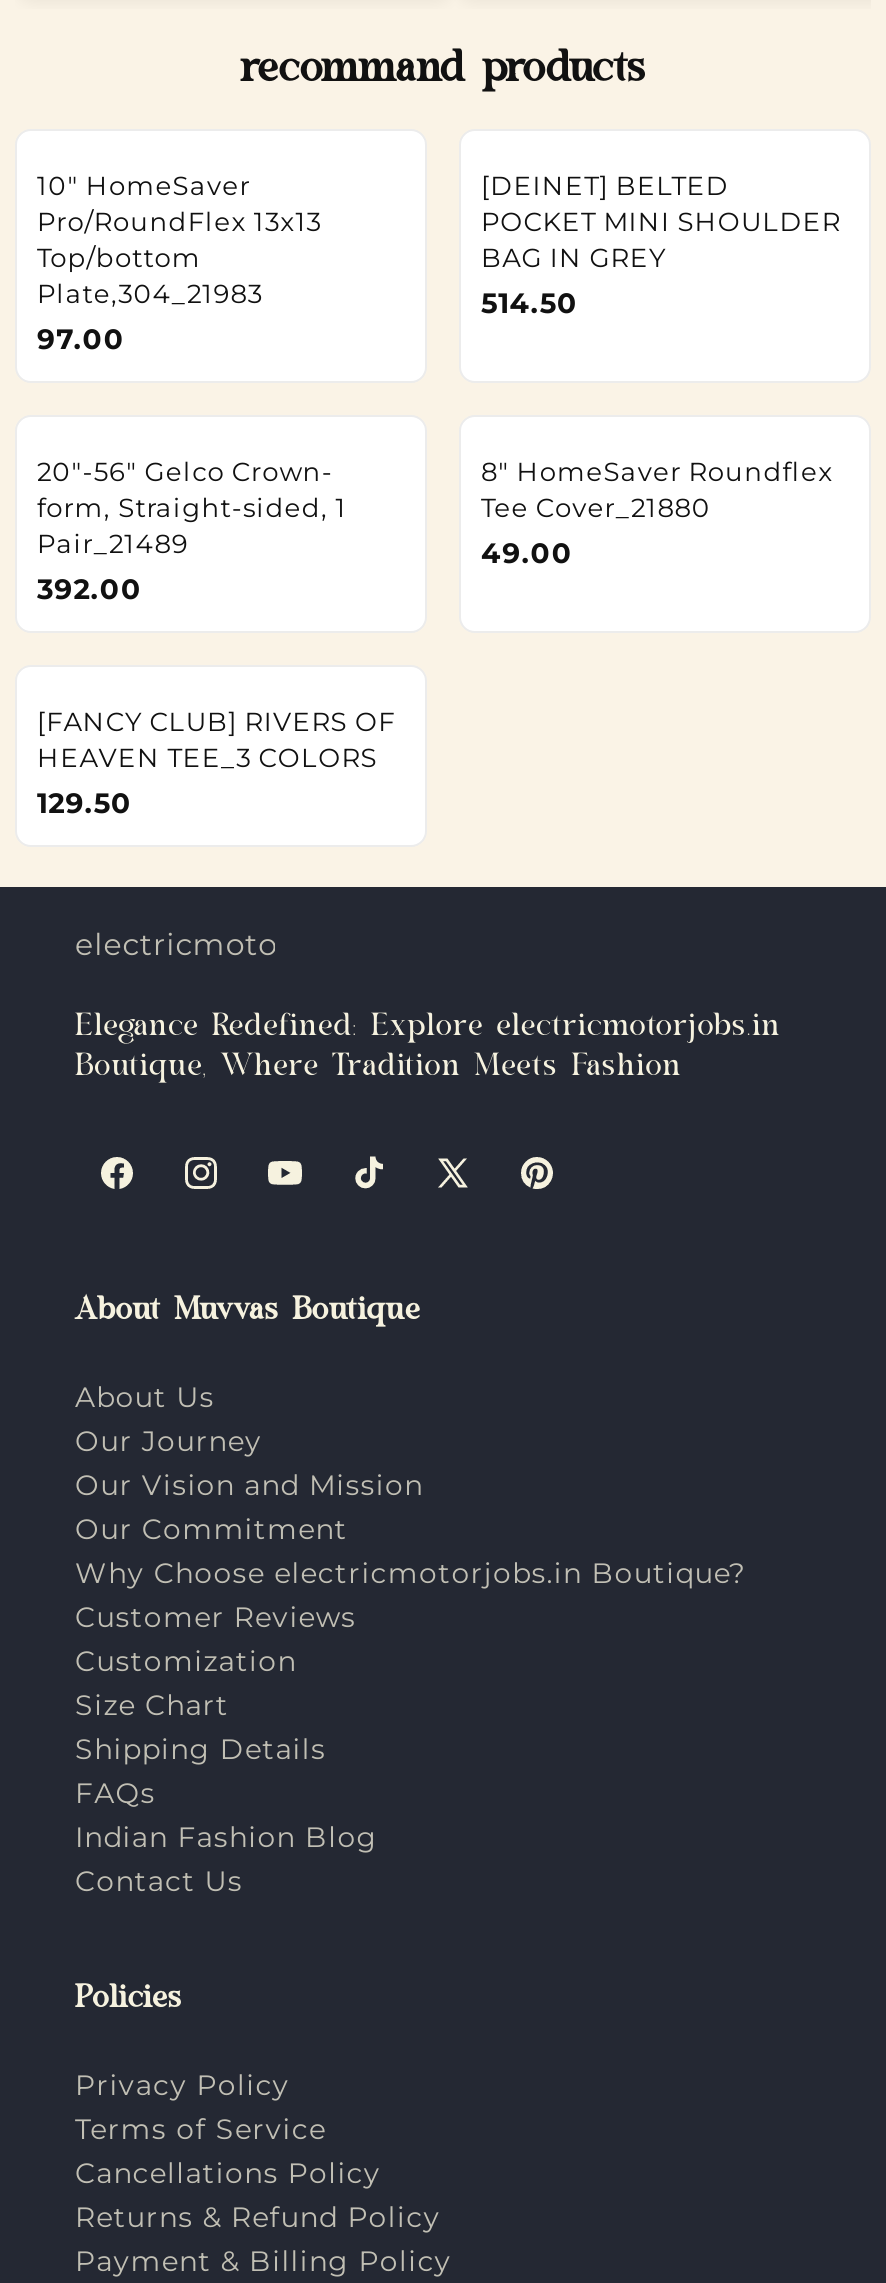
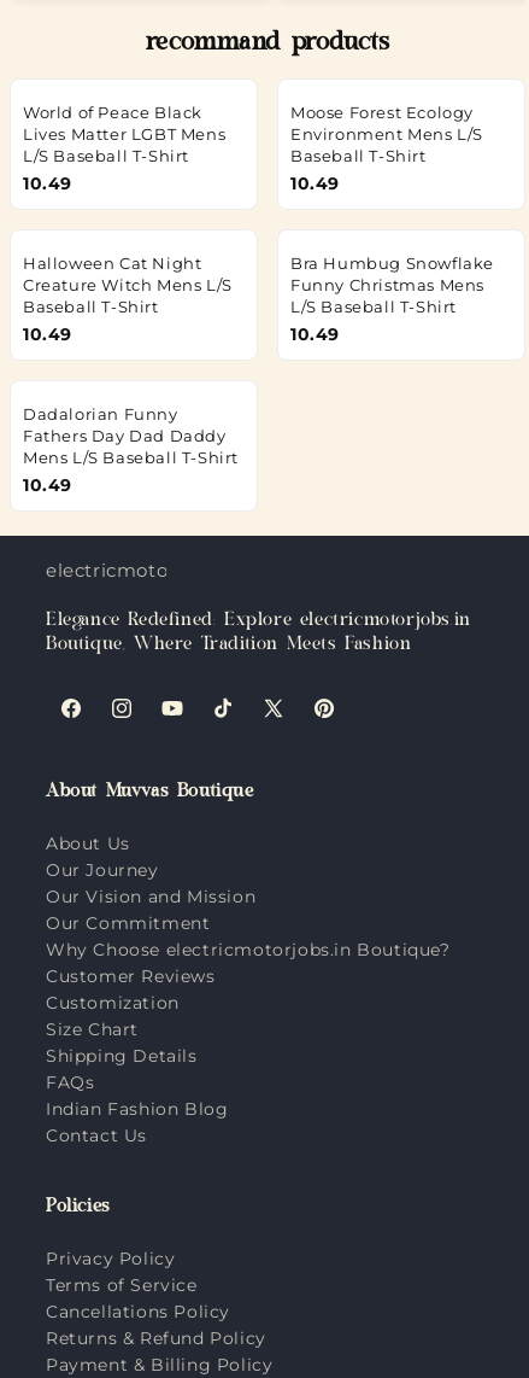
- 10" HomeSaver
- Pro/RoundFlex 13x13
- Top/bottom
- Plate,304_21983
- 97.00
+ World of Peace Black
+ Lives Matter LGBT Mens
+ L/S Baseball T-Shirt
+ 10.49

- [DEINET] BELTED
- POCKET MINI SHOULDER
- BAG IN GREY
- 514.50
+ Moose Forest Ecology
+ Environment Mens L/S
+ Baseball T-Shirt
+ 10.49

- 20"-56" Gelco Crown-
- form, Straight-sided, 1
- Pair_21489
- 392.00
+ Halloween Cat Night
+ Creature Witch Mens L/S
+ Baseball T-Shirt
+ 10.49

- 8" HomeSaver Roundflex
- Tee Cover_21880
- 49.00
+ Bra Humbug Snowflake
+ Funny Christmas Mens
+ L/S Baseball T-Shirt
+ 10.49

- [FANCY CLUB] RIVERS OF
- HEAVEN TEE_3 COLORS
- 129.50
+ Dadalorian Funny
+ Fathers Day Dad Daddy
+ Mens L/S Baseball T-Shirt
+ 10.49
